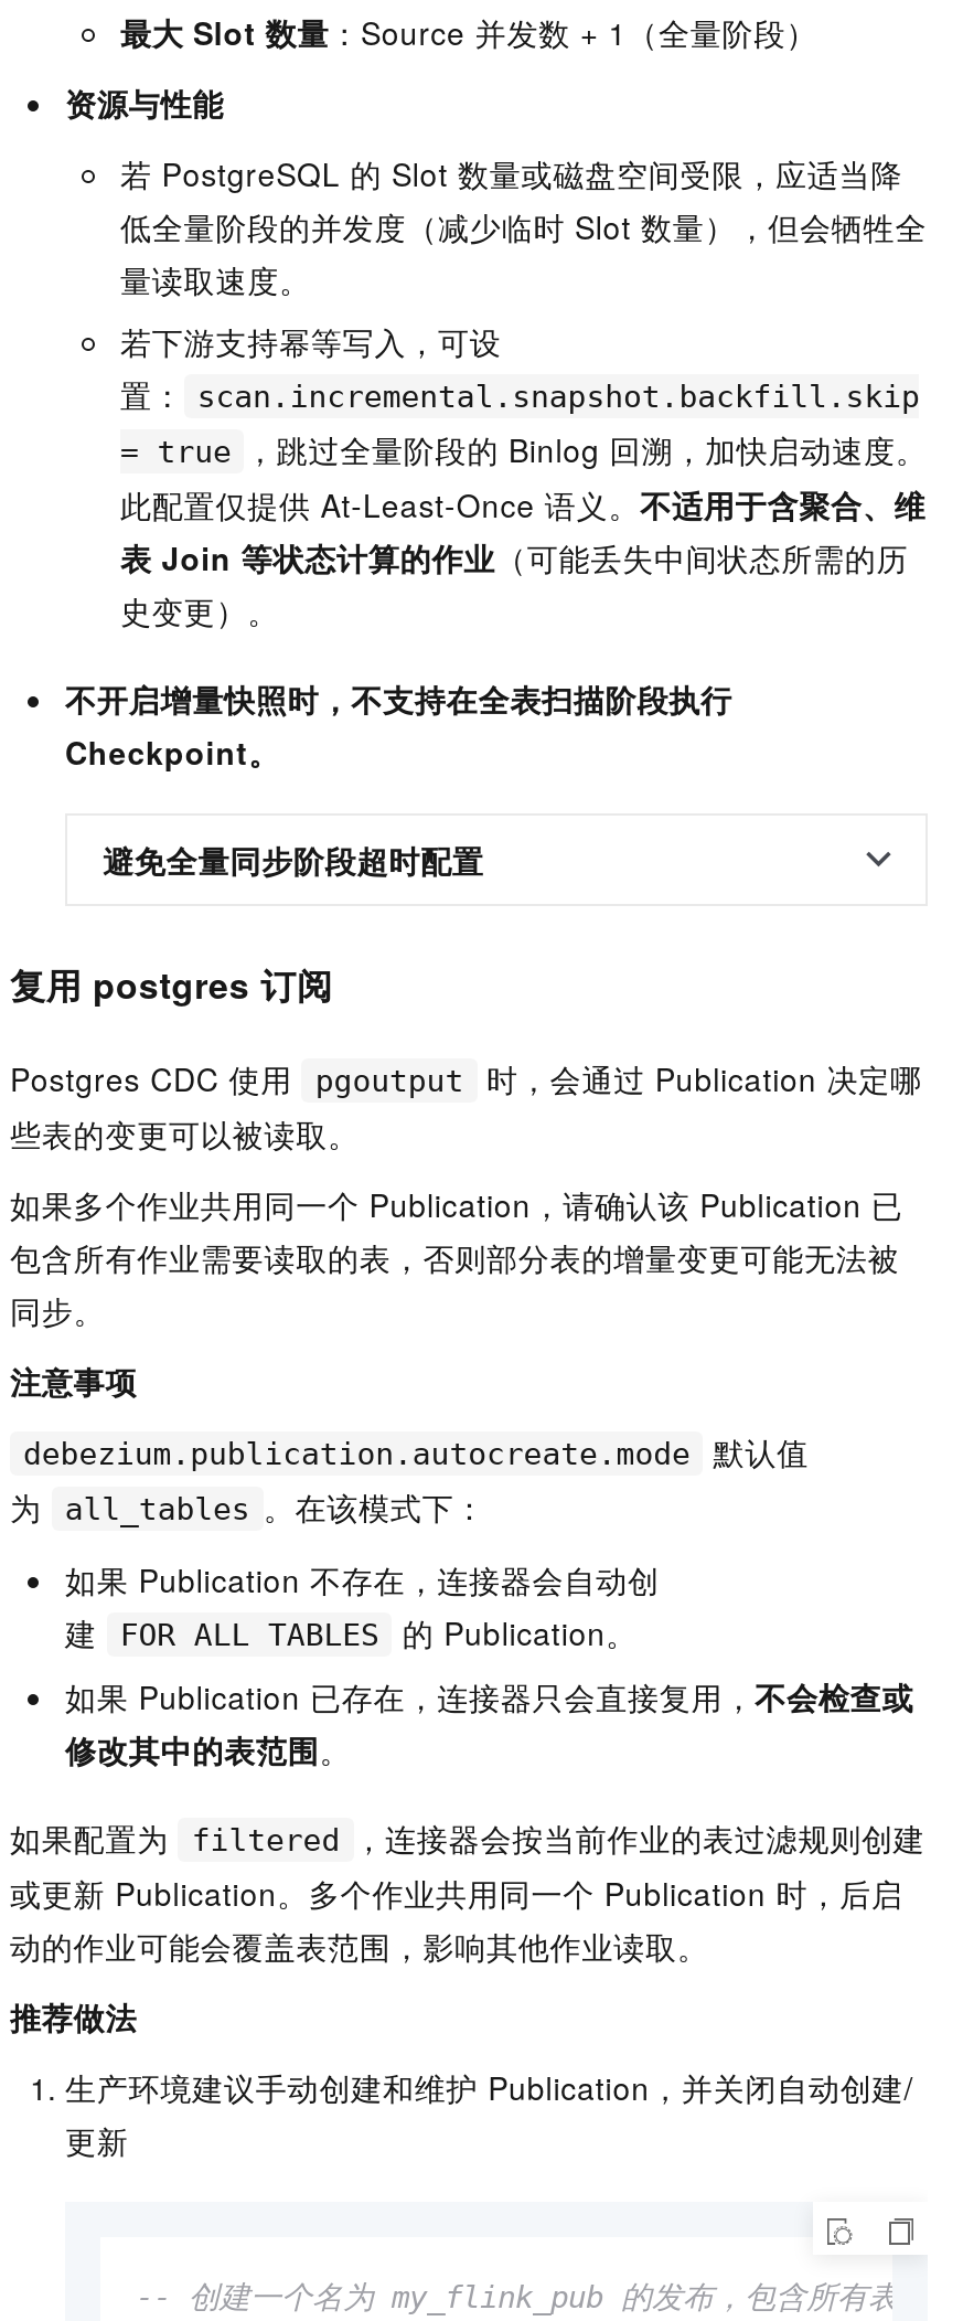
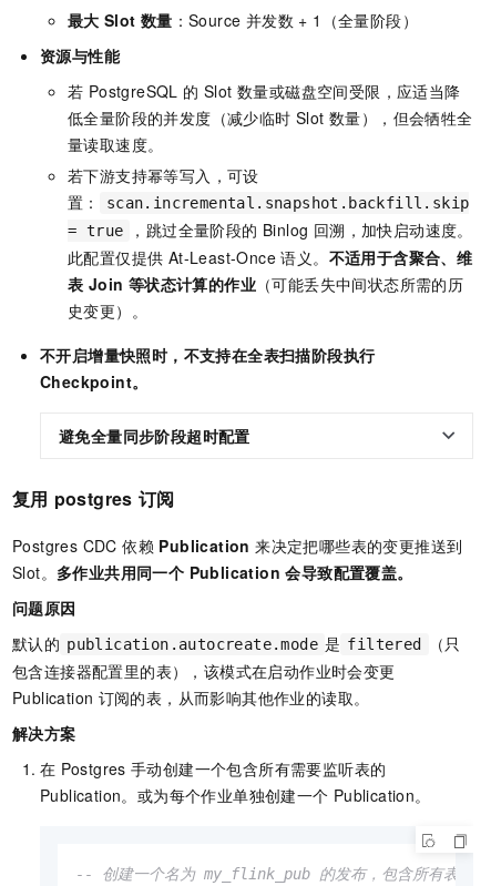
- Postgres CDC 使用 pgoutput 时，会通过 Publication 决定哪
- 些表的变更可以被读取。
- 如果多个作业共用同一个 Publication，请确认该 Publication 已
- 包含所有作业需要读取的表，否则部分表的增量变更可能无法被
- 同步。
- 注意事项
- debezium.publication.autocreate.mode 默认值
- 为 all_tables 。在该模式下：
- 如果 Publication 不存在，连接器会自动创
- 建 FOR ALL TABLES 的 Publication。
- 如果 Publication 已存在，连接器只会直接复用，不会检查或
- 修改其中的表范围。
- 如果配置为 filtered ，连接器会按当前作业的表过滤规则创建
- 或更新 Publication。多个作业共用同一个 Publication 时，后启
- 动的作业可能会覆盖表范围，影响其他作业读取。
- 推荐做法
- 生产环境建议手动创建和维护 Publication，并关闭自动创建/
- 更新
+ Postgres CDC 依赖Publication来决定把哪些表的变更推送到
+ Slot。多作业共用同一个 Publication 会导致配置覆盖。
+ 问题原因
+ 默认的 publication.autocreate.mode 是 filtered （只
+ 包含连接器配置里的表），该模式在启动作业时会变更
+ Publication 订阅的表，从而影响其他作业的读取。
+ 解决方案
+ 在 Postgres 手动创建一个包含所有需要监听表的
+ Publication。或为每个作业单独创建一个 Publication。
